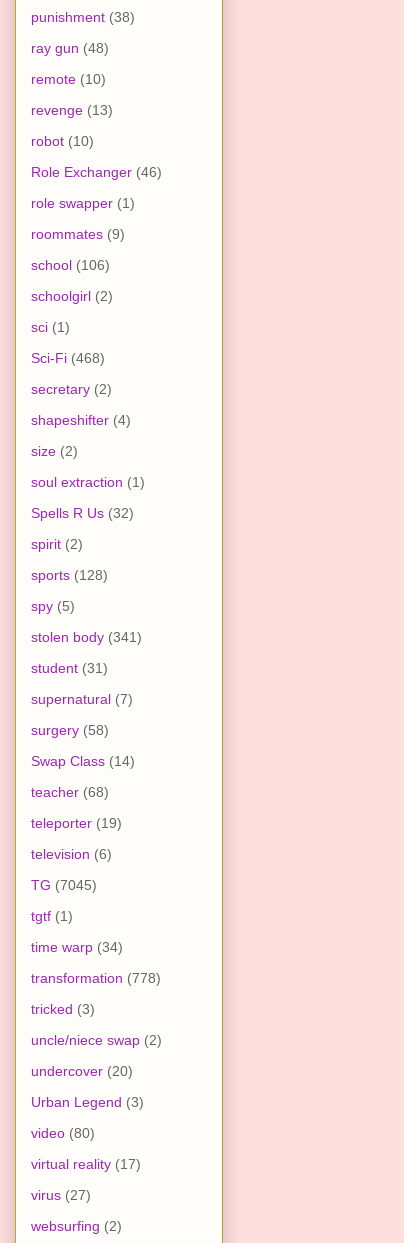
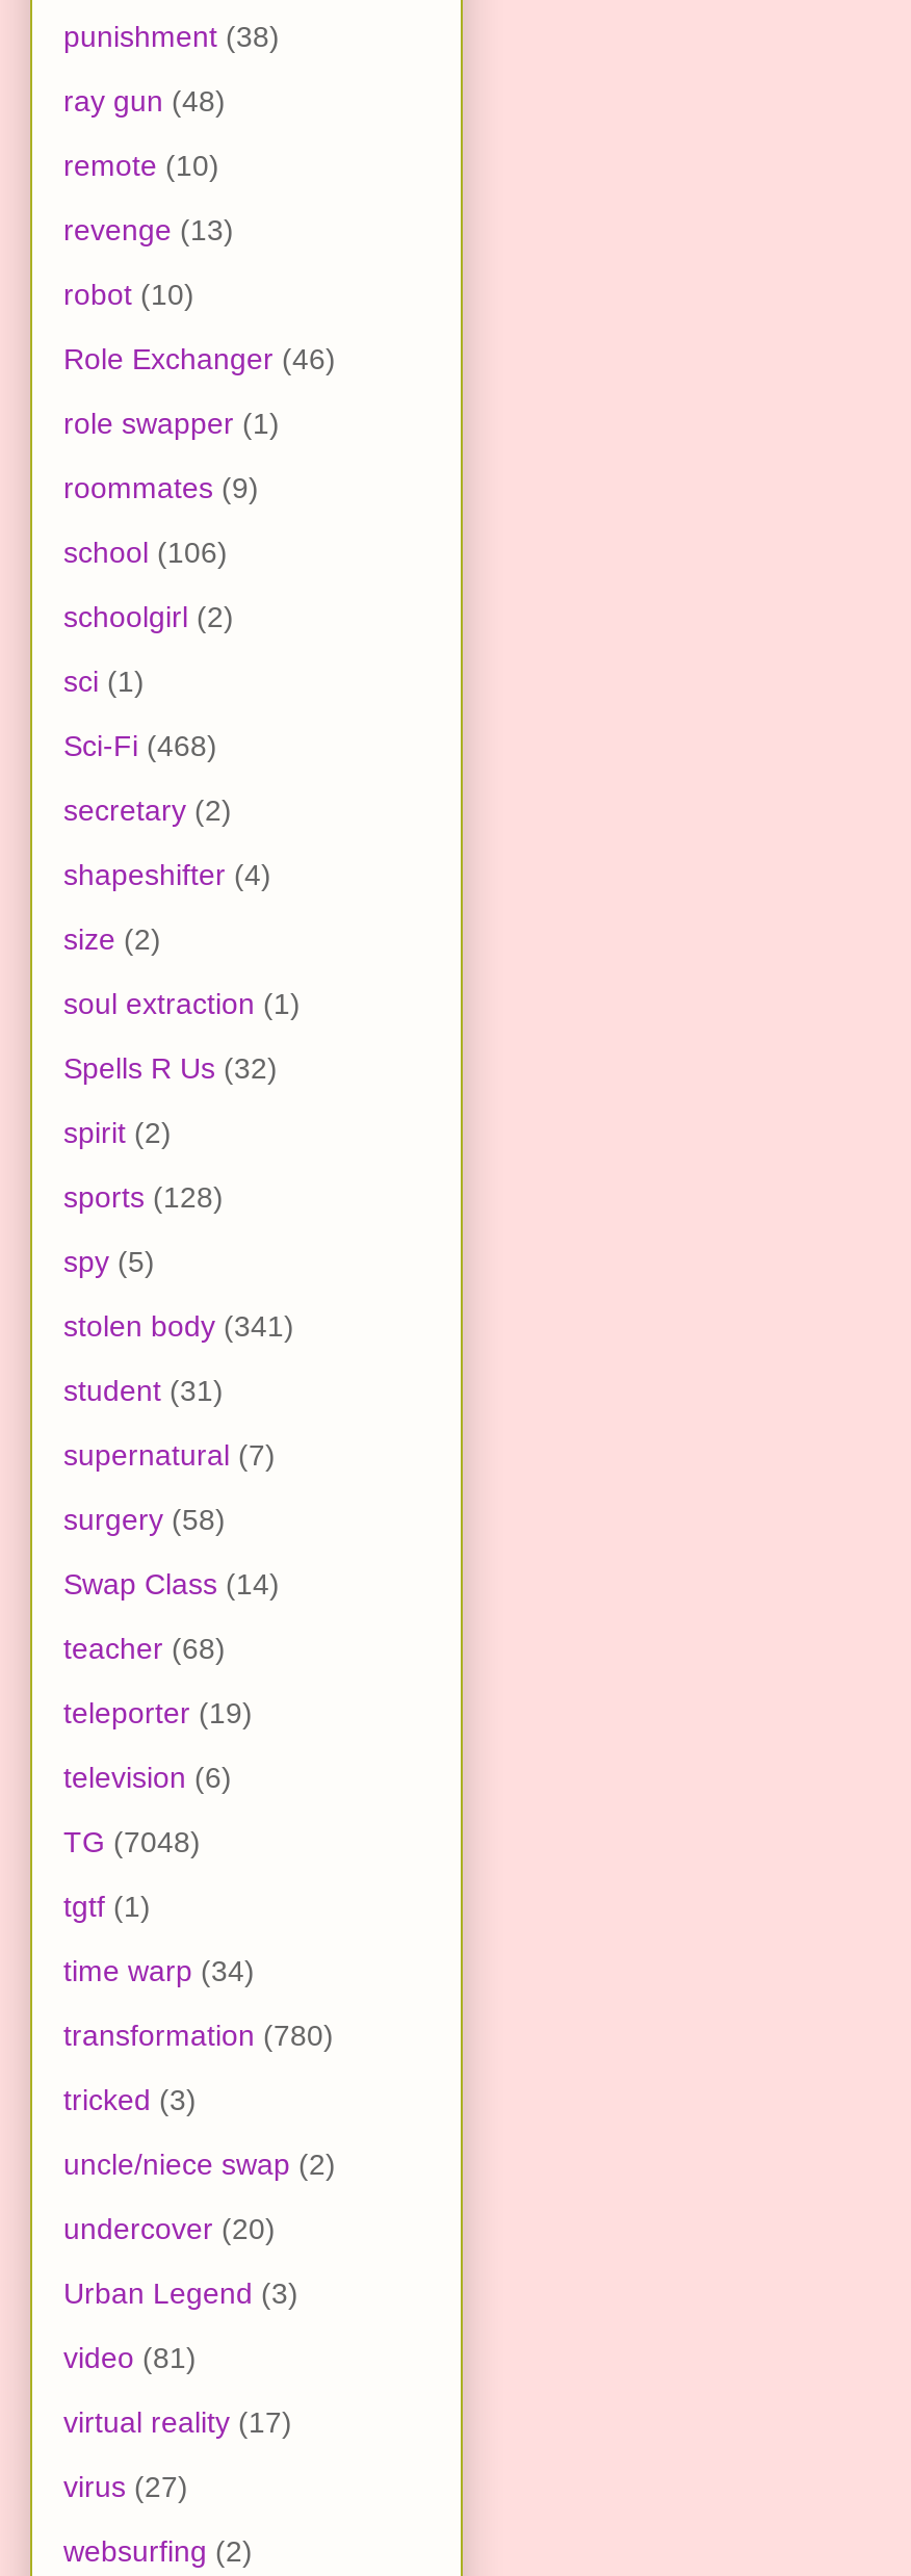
- TG (7045)
+ TG (7048)

- transformation (778)
+ transformation (780)

- video (80)
+ video (81)
